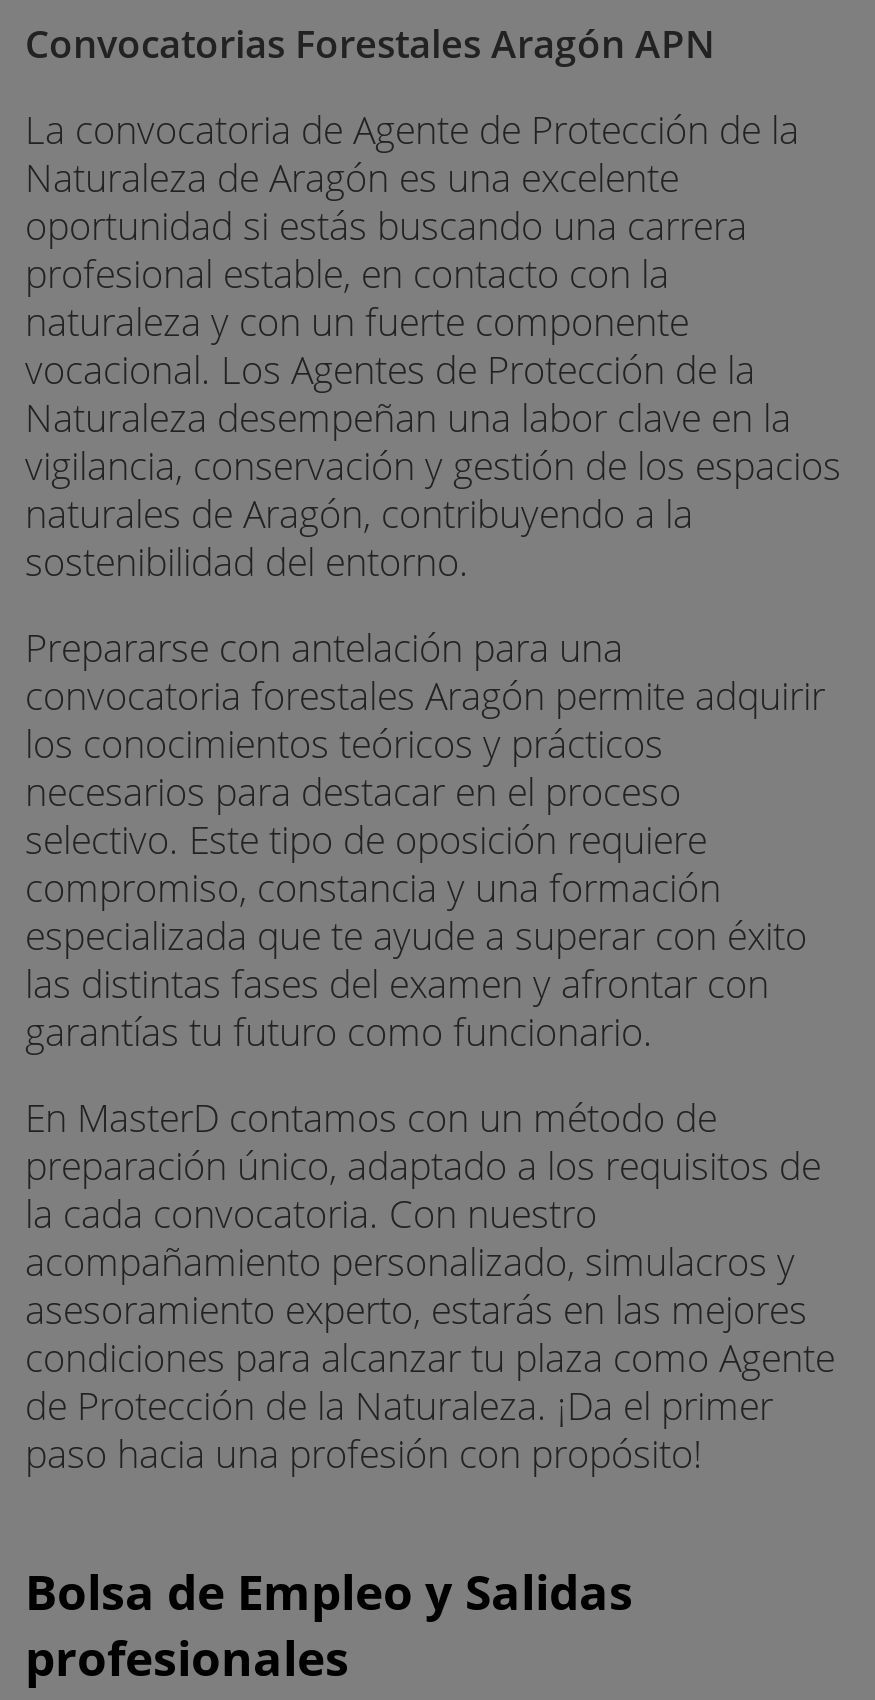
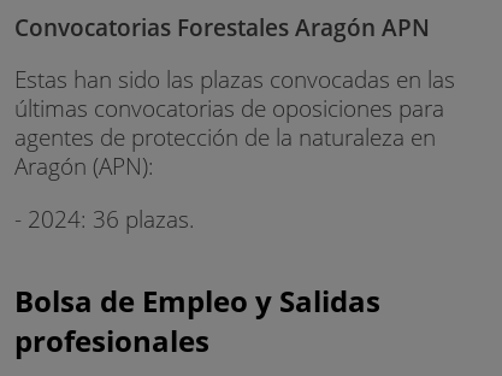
- La convocatoria de Agente de Protección de la
- Naturaleza de Aragón es una excelente
- oportunidad si estás buscando una carrera
- profesional estable, en contacto con la
- naturaleza y con un fuerte componente
- vocacional. Los Agentes de Protección de la
- Naturaleza desempeñan una labor clave en la
- vigilancia, conservación y gestión de los espacios
- naturales de Aragón, contribuyendo a la
- sostenibilidad del entorno.
- Prepararse con antelación para una
- convocatoria forestales Aragón permite adquirir
- los conocimientos teóricos y prácticos
- necesarios para destacar en el proceso
- selectivo. Este tipo de oposición requiere
- compromiso, constancia y una formación
- especializada que te ayude a superar con éxito
- las distintas fases del examen y afrontar con
- garantías tu futuro como funcionario.
- En MasterD contamos con un método de
- preparación único, adaptado a los requisitos de
- la cada convocatoria. Con nuestro
- acompañamiento personalizado, simulacros y
- asesoramiento experto, estarás en las mejores
- condiciones para alcanzar tu plaza como Agente
- de Protección de la Naturaleza. ¡Da el primer
- paso hacia una profesión con propósito!
+ Estas han sido las plazas convocadas en las
+ últimas convocatorias de oposiciones para
+ agentes de protección de la naturaleza en
+ Aragón (APN):
+ - 2024: 36 plazas.
